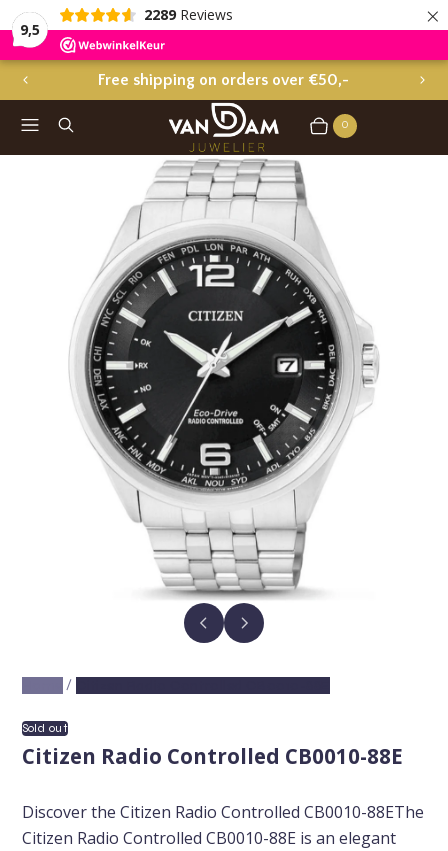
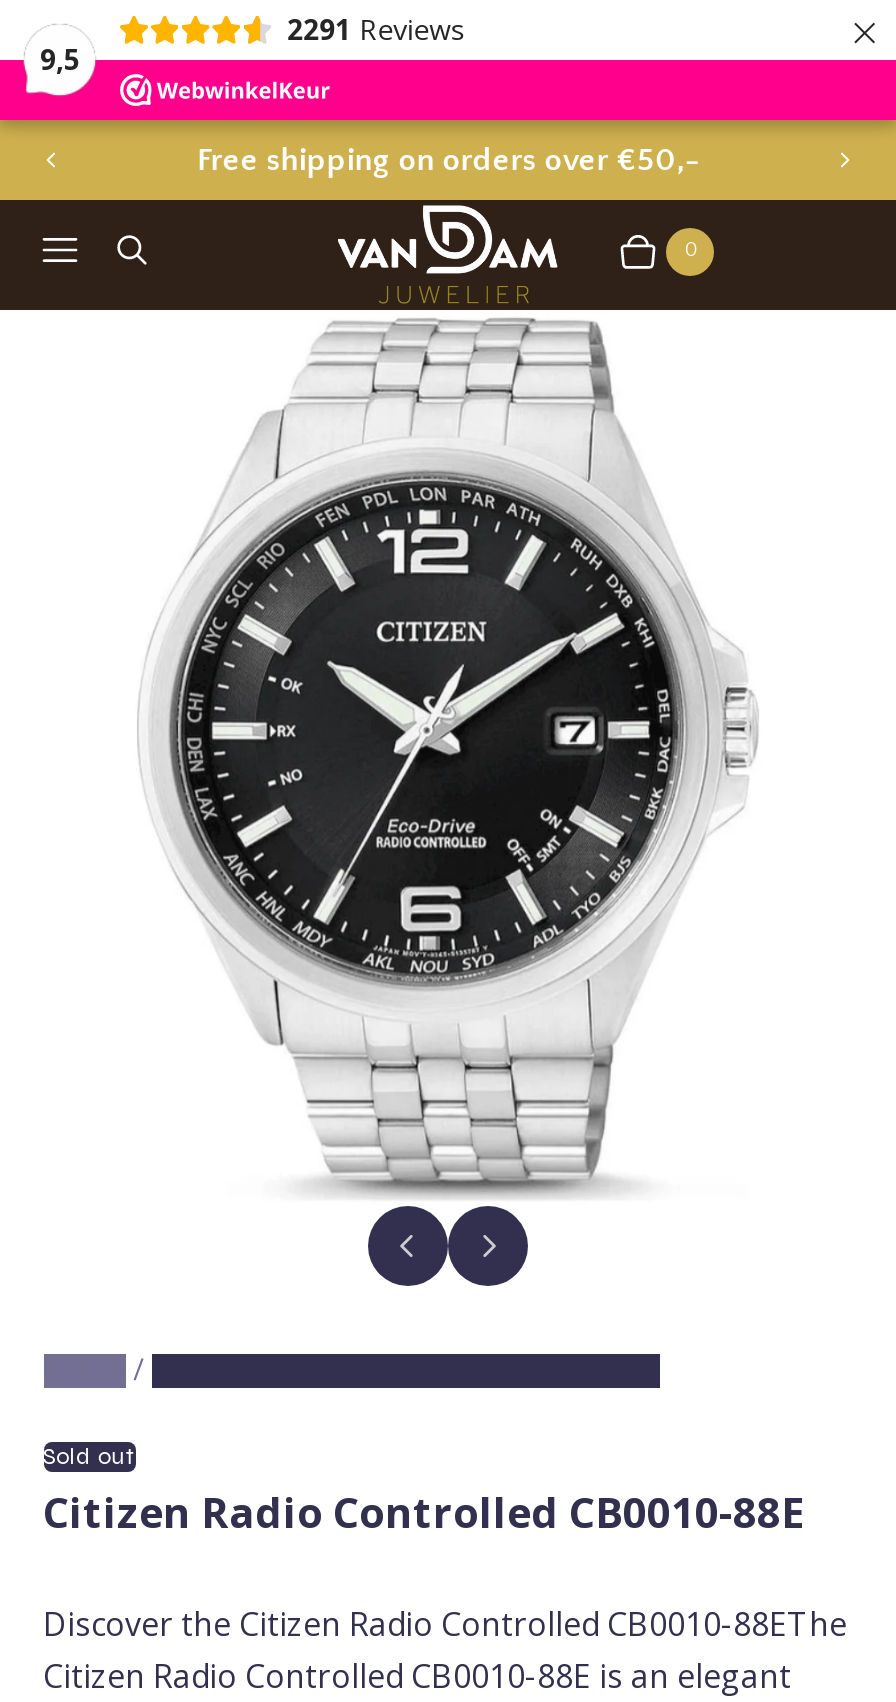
- 2289 Reviews
+ 2291 Reviews
